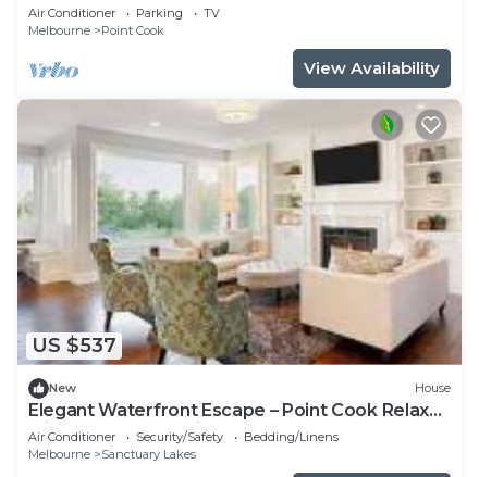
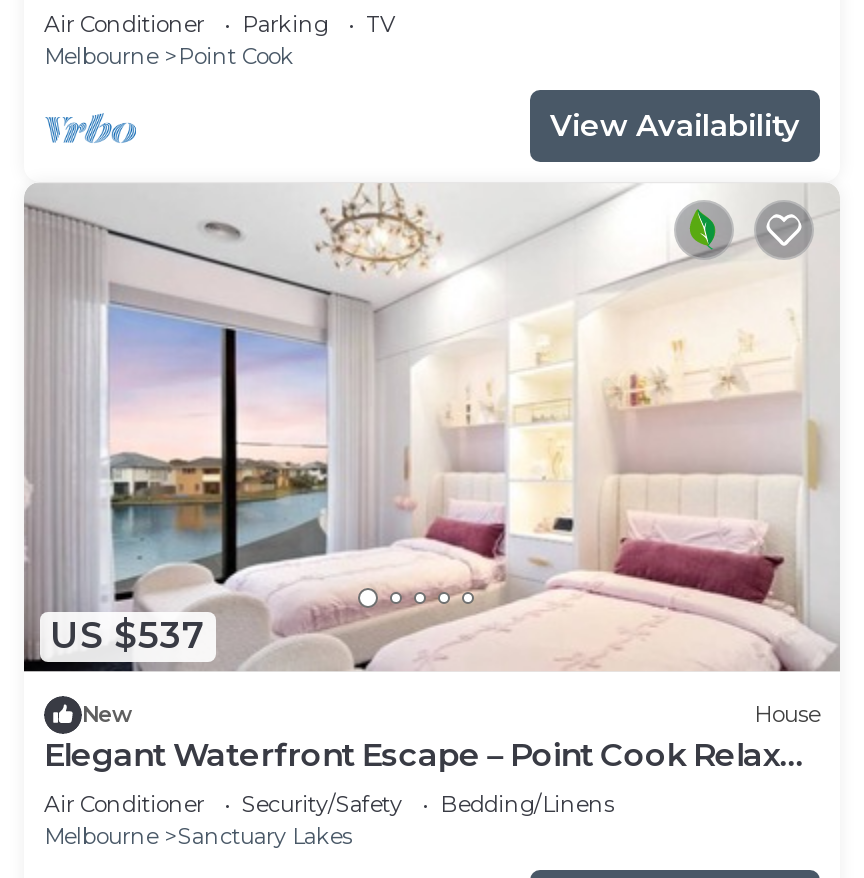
- [image]
+ [image]
